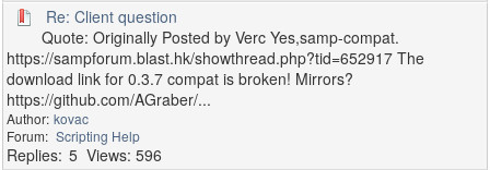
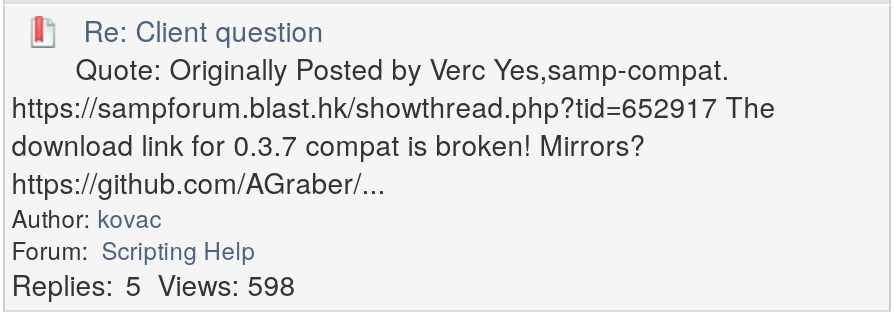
- 596
+ 598
